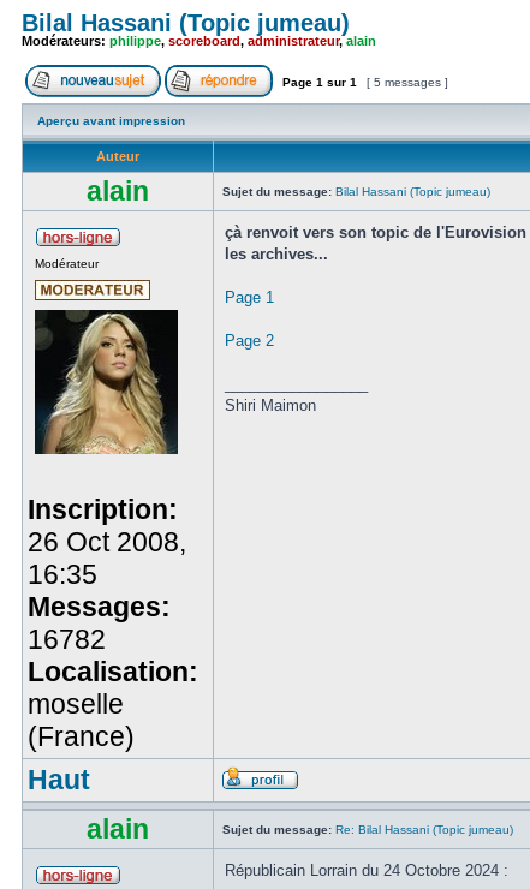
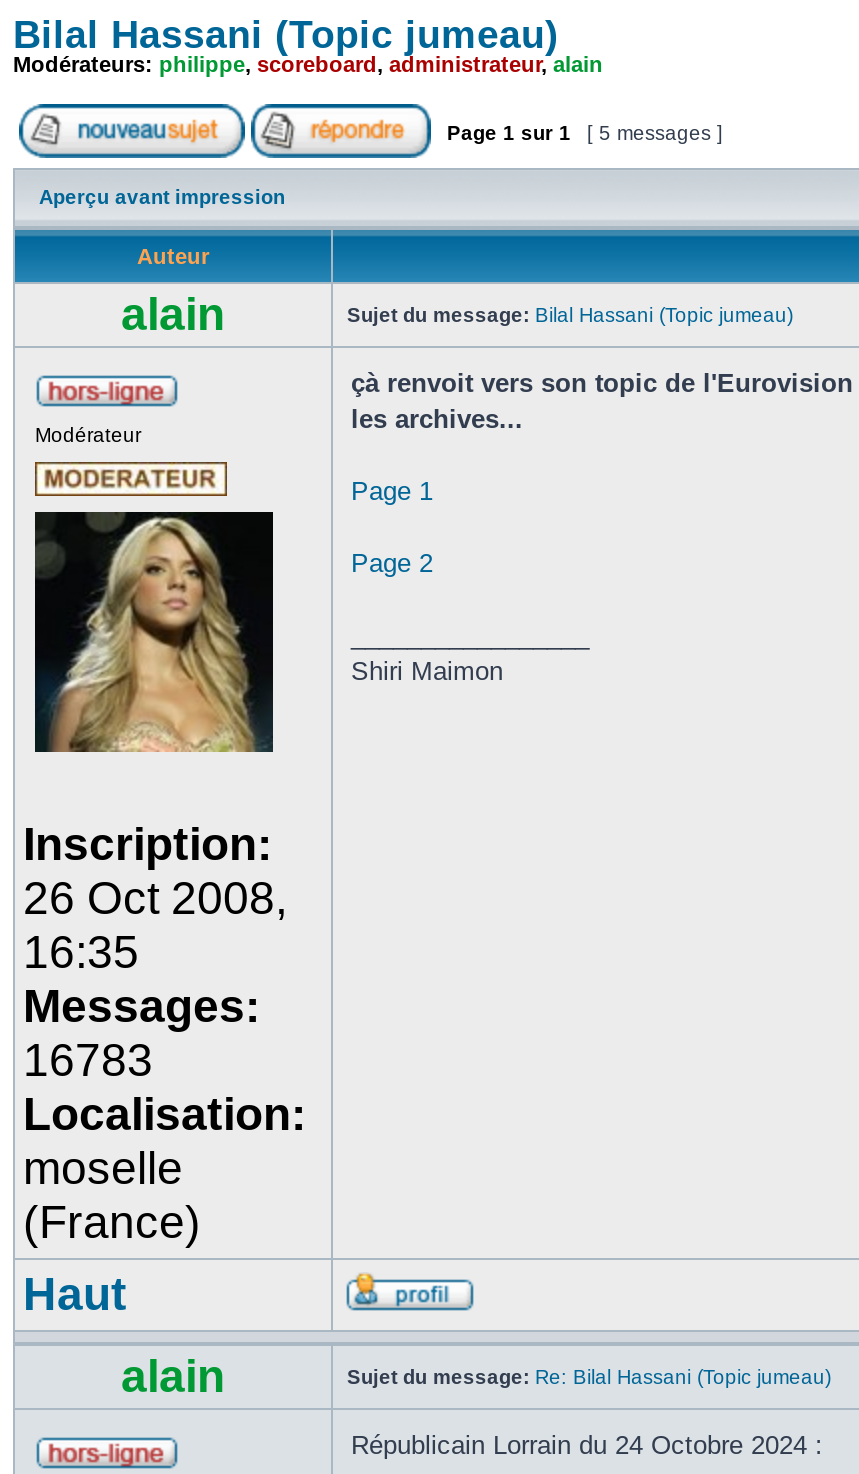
- 16782
+ 16783
